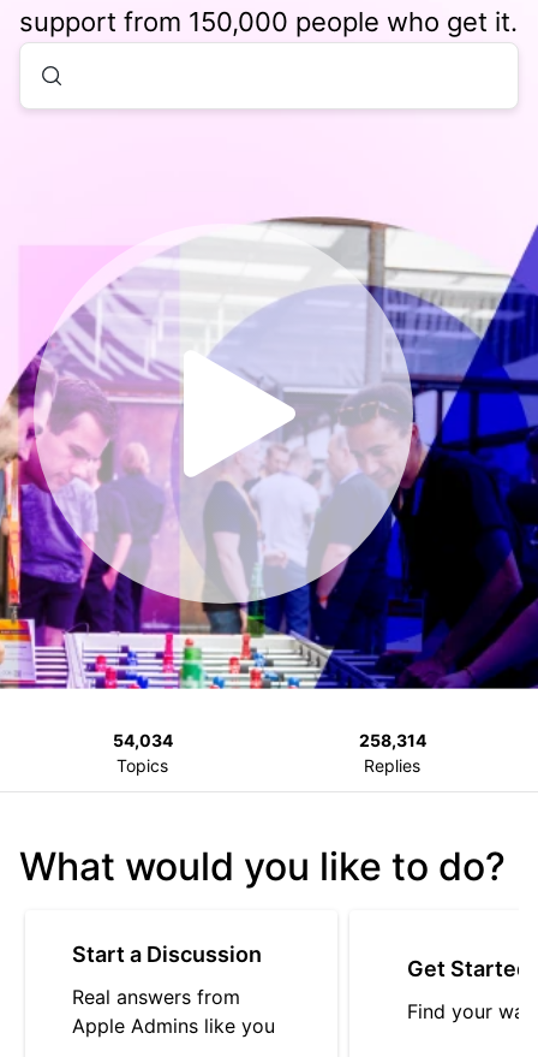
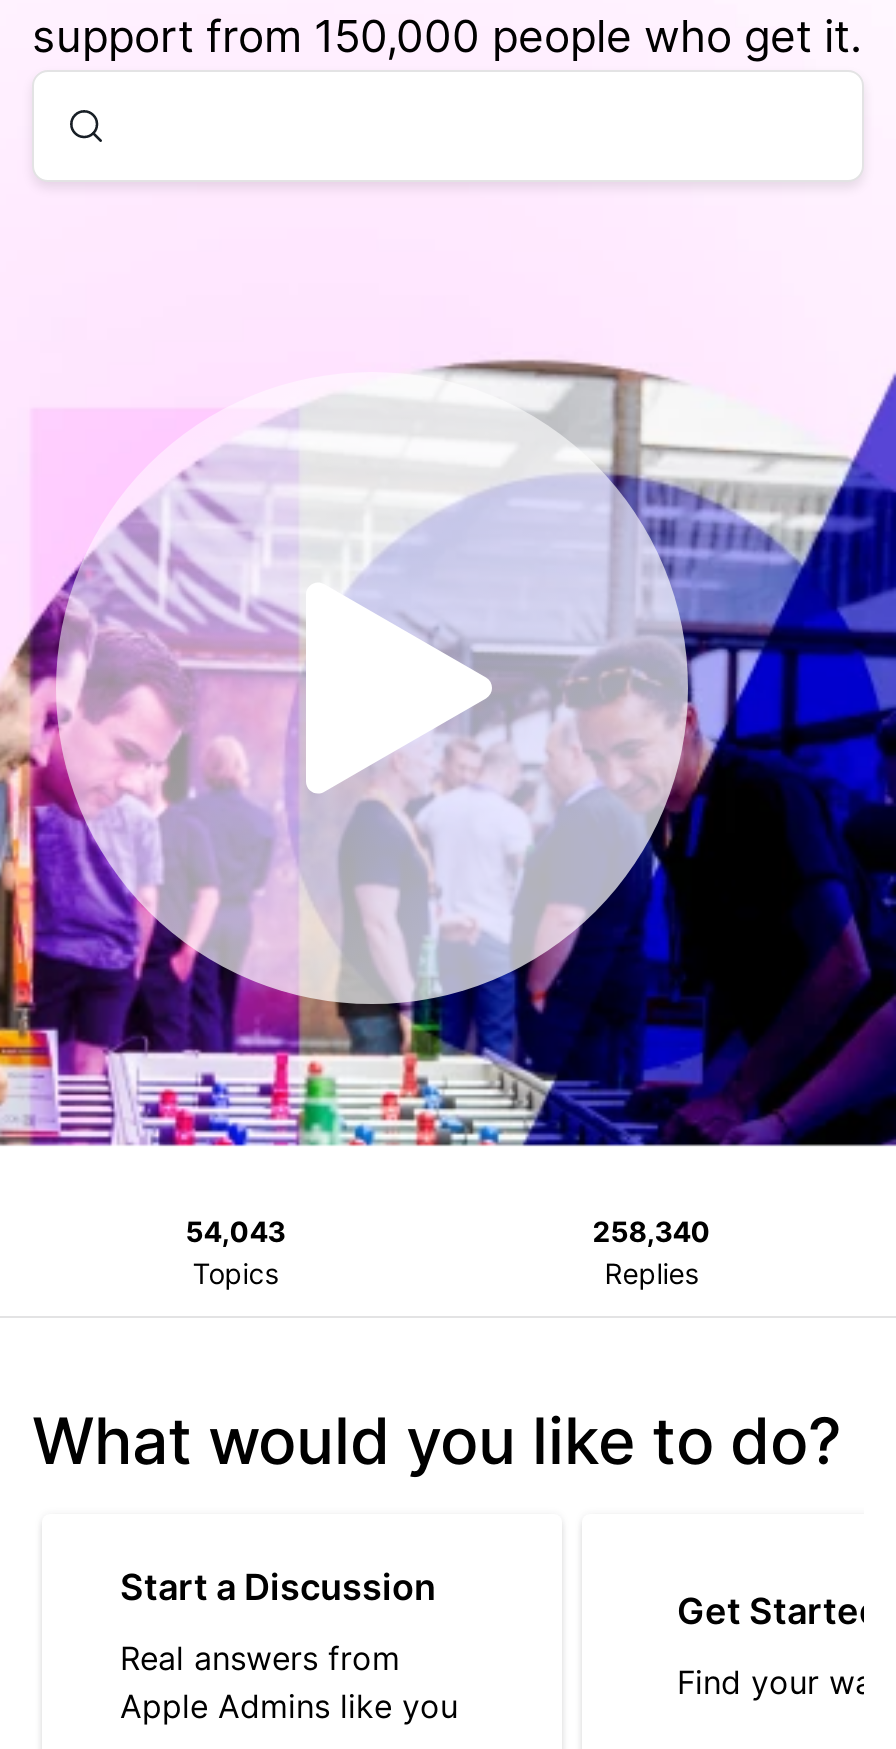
- 54,034
+ 54,043

- 258,314
+ 258,340
